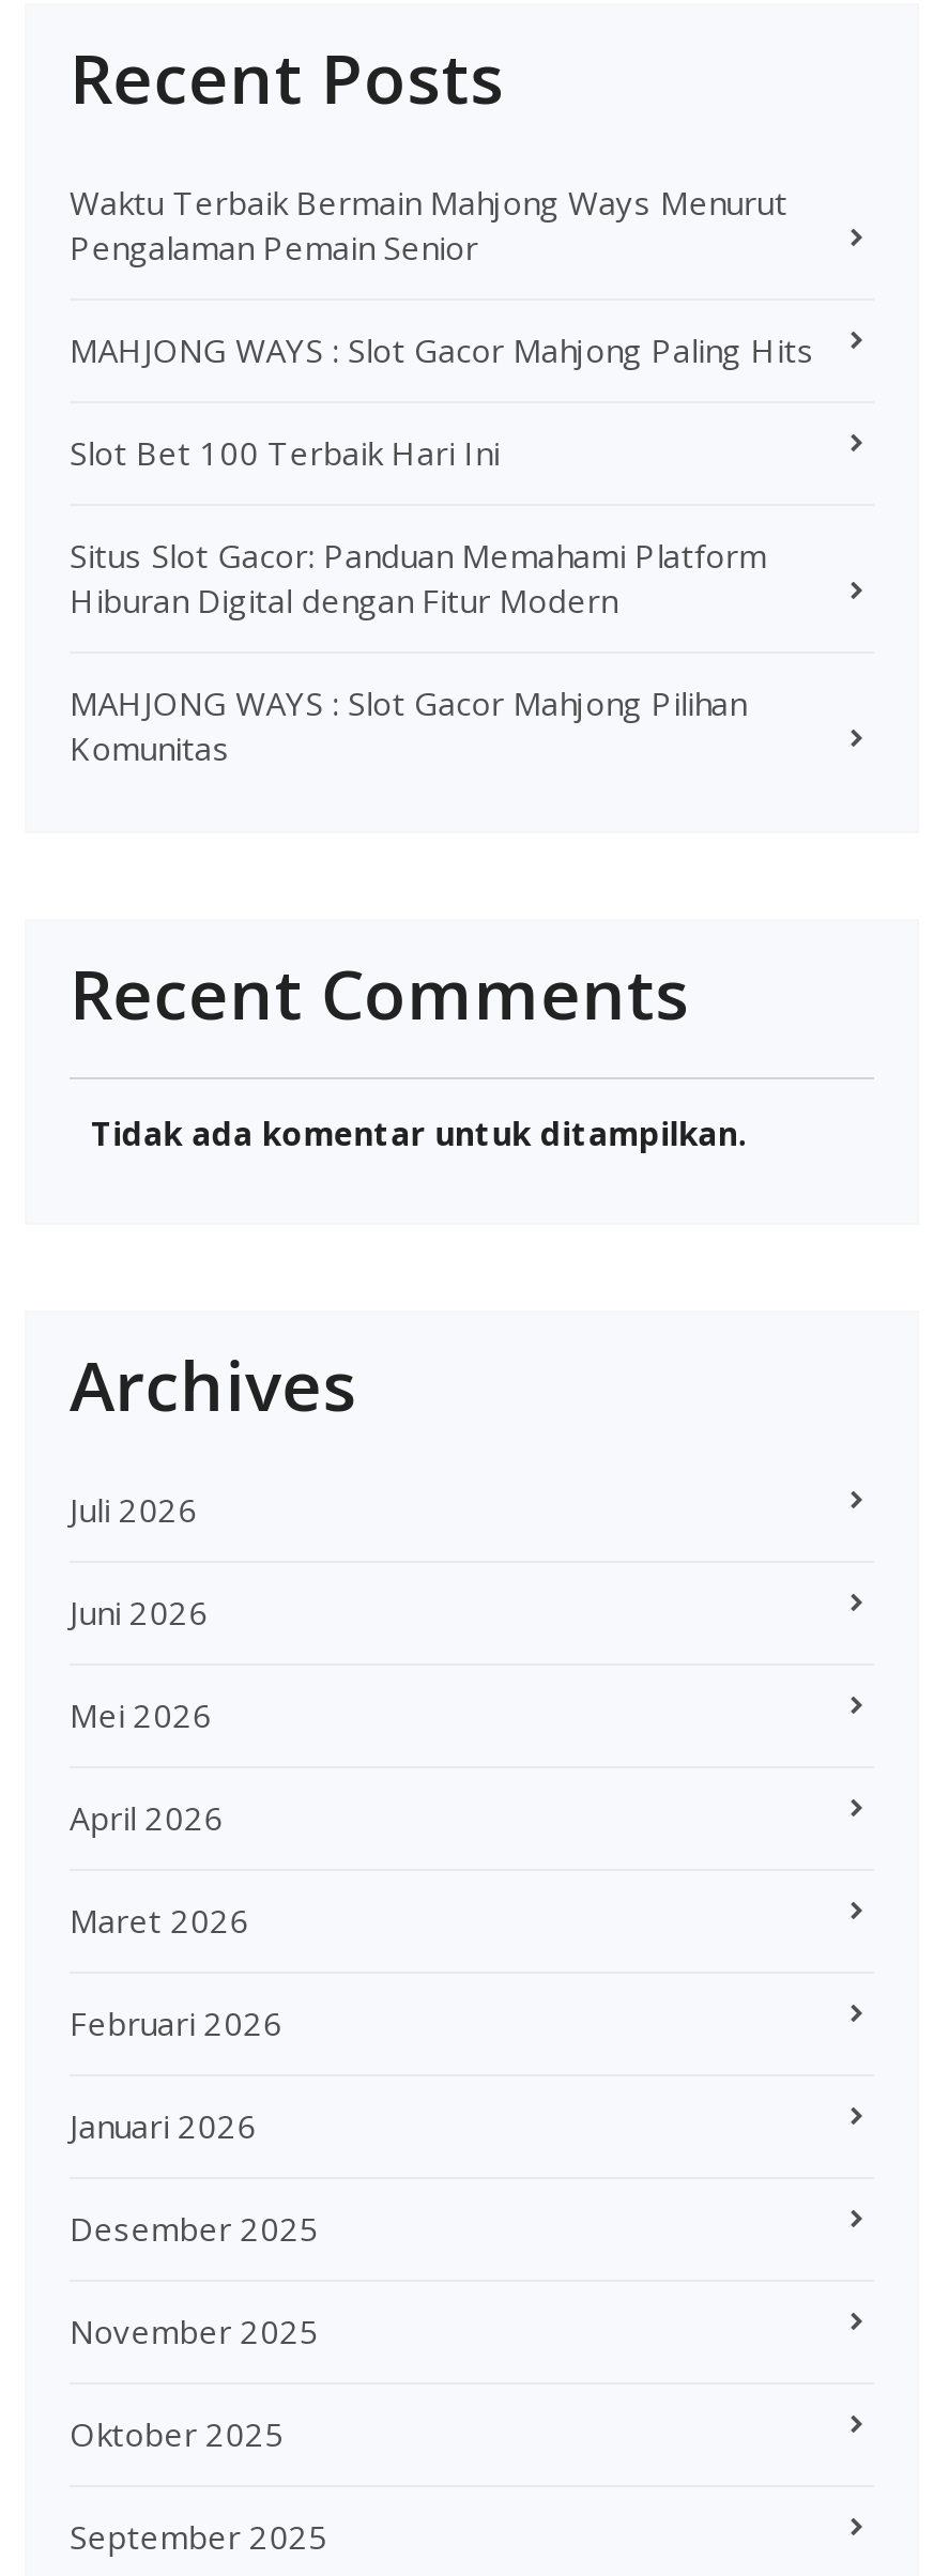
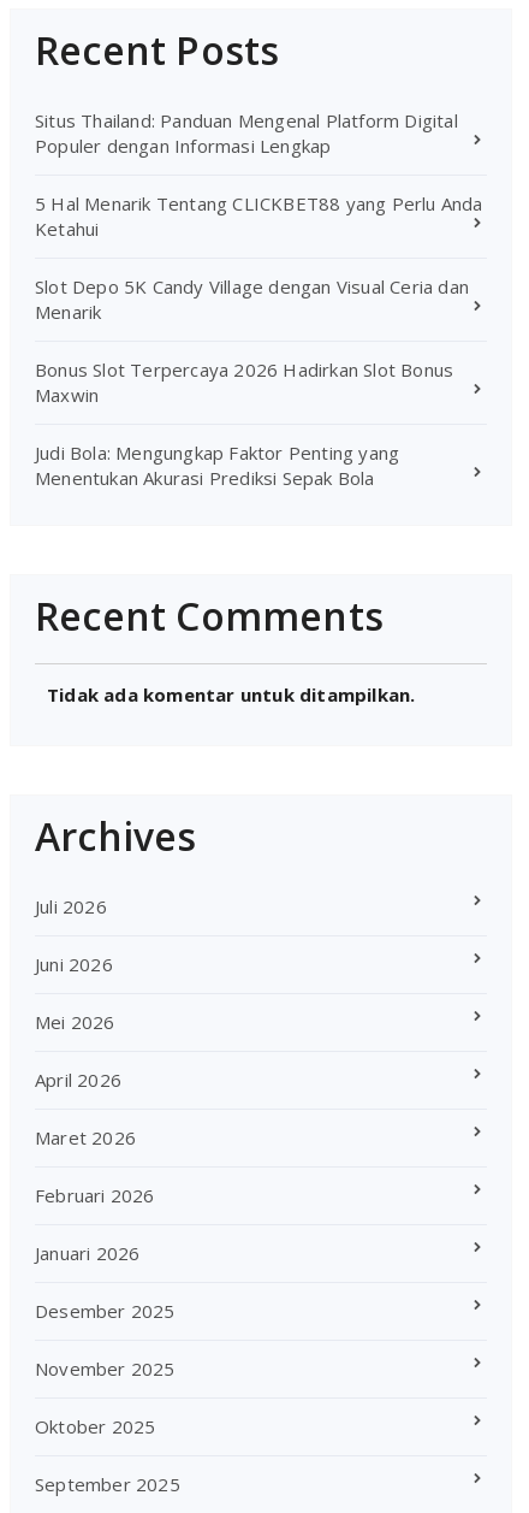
- Waktu Terbaik Bermain Mahjong Ways Menurut
- Pengalaman Pemain Senior
+ Situs Thailand: Panduan Mengenal Platform Digital
+ Populer dengan Informasi Lengkap

- MAHJONG WAYS : Slot Gacor Mahjong Paling Hits
+ 5 Hal Menarik Tentang CLICKBET88 yang Perlu Anda
+ Ketahui

- Slot Bet 100 Terbaik Hari Ini
+ Slot Depo 5K Candy Village dengan Visual Ceria dan
+ Menarik

- Situs Slot Gacor: Panduan Memahami Platform
- Hiburan Digital dengan Fitur Modern
+ Bonus Slot Terpercaya 2026 Hadirkan Slot Bonus
+ Maxwin

- MAHJONG WAYS : Slot Gacor Mahjong Pilihan
- Komunitas
+ Judi Bola: Mengungkap Faktor Penting yang
+ Menentukan Akurasi Prediksi Sepak Bola
